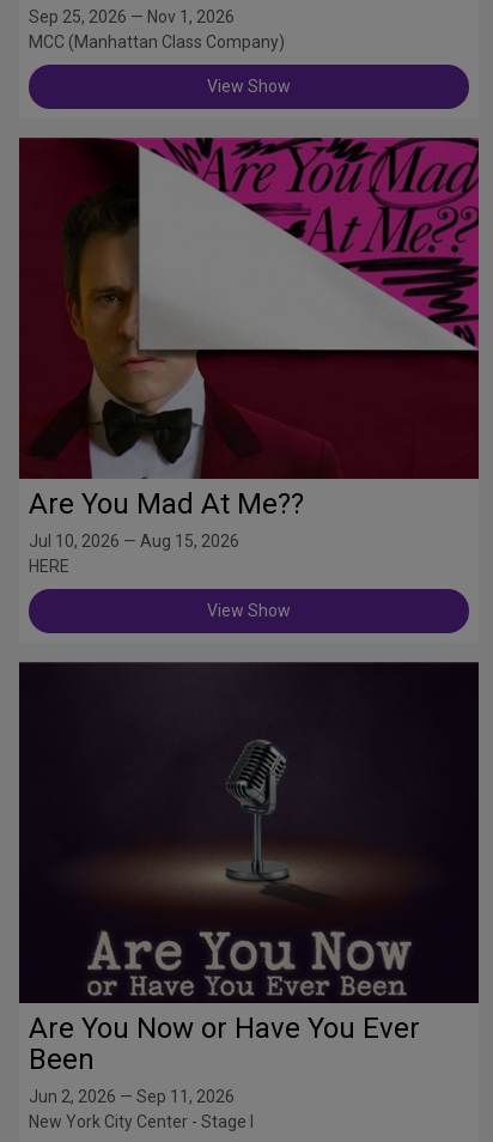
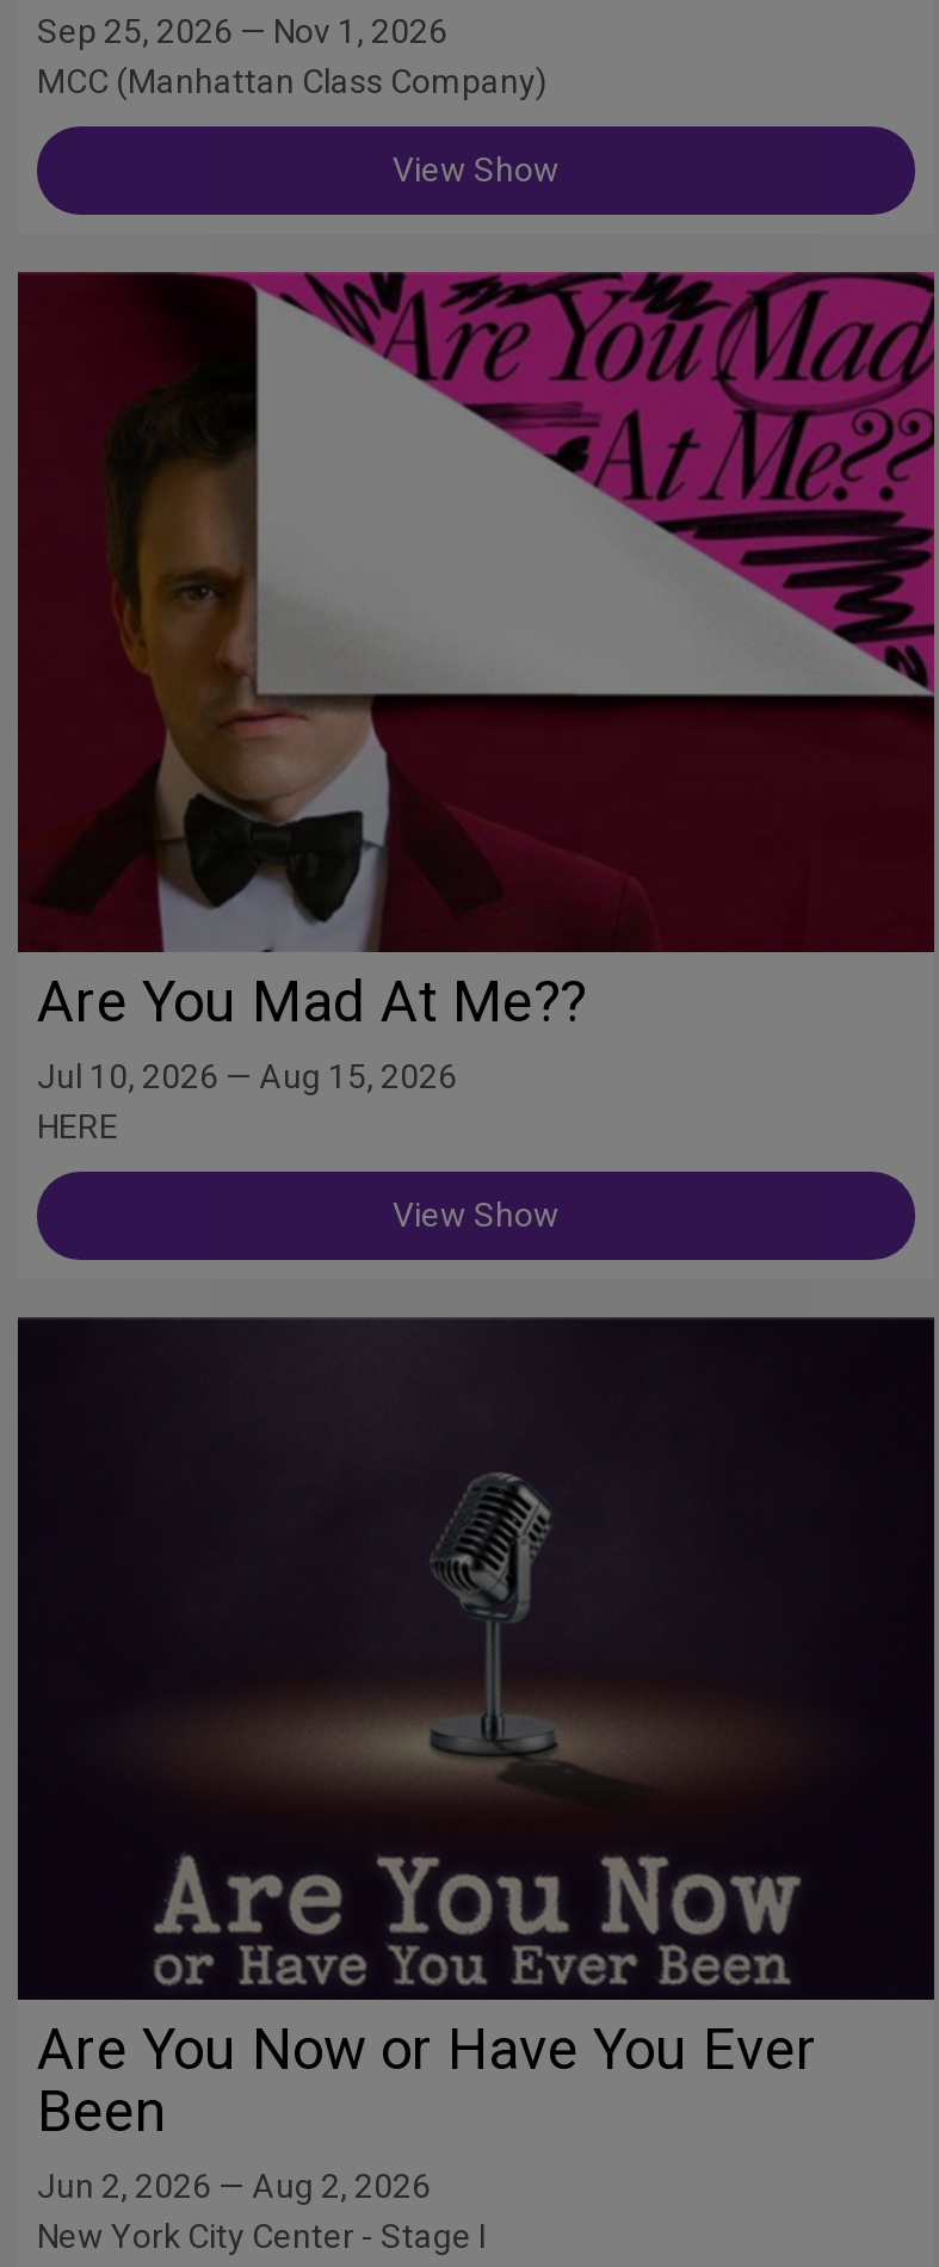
- Jun 2, 2026 — Sep 11, 2026
+ Jun 2, 2026 — Aug 2, 2026
